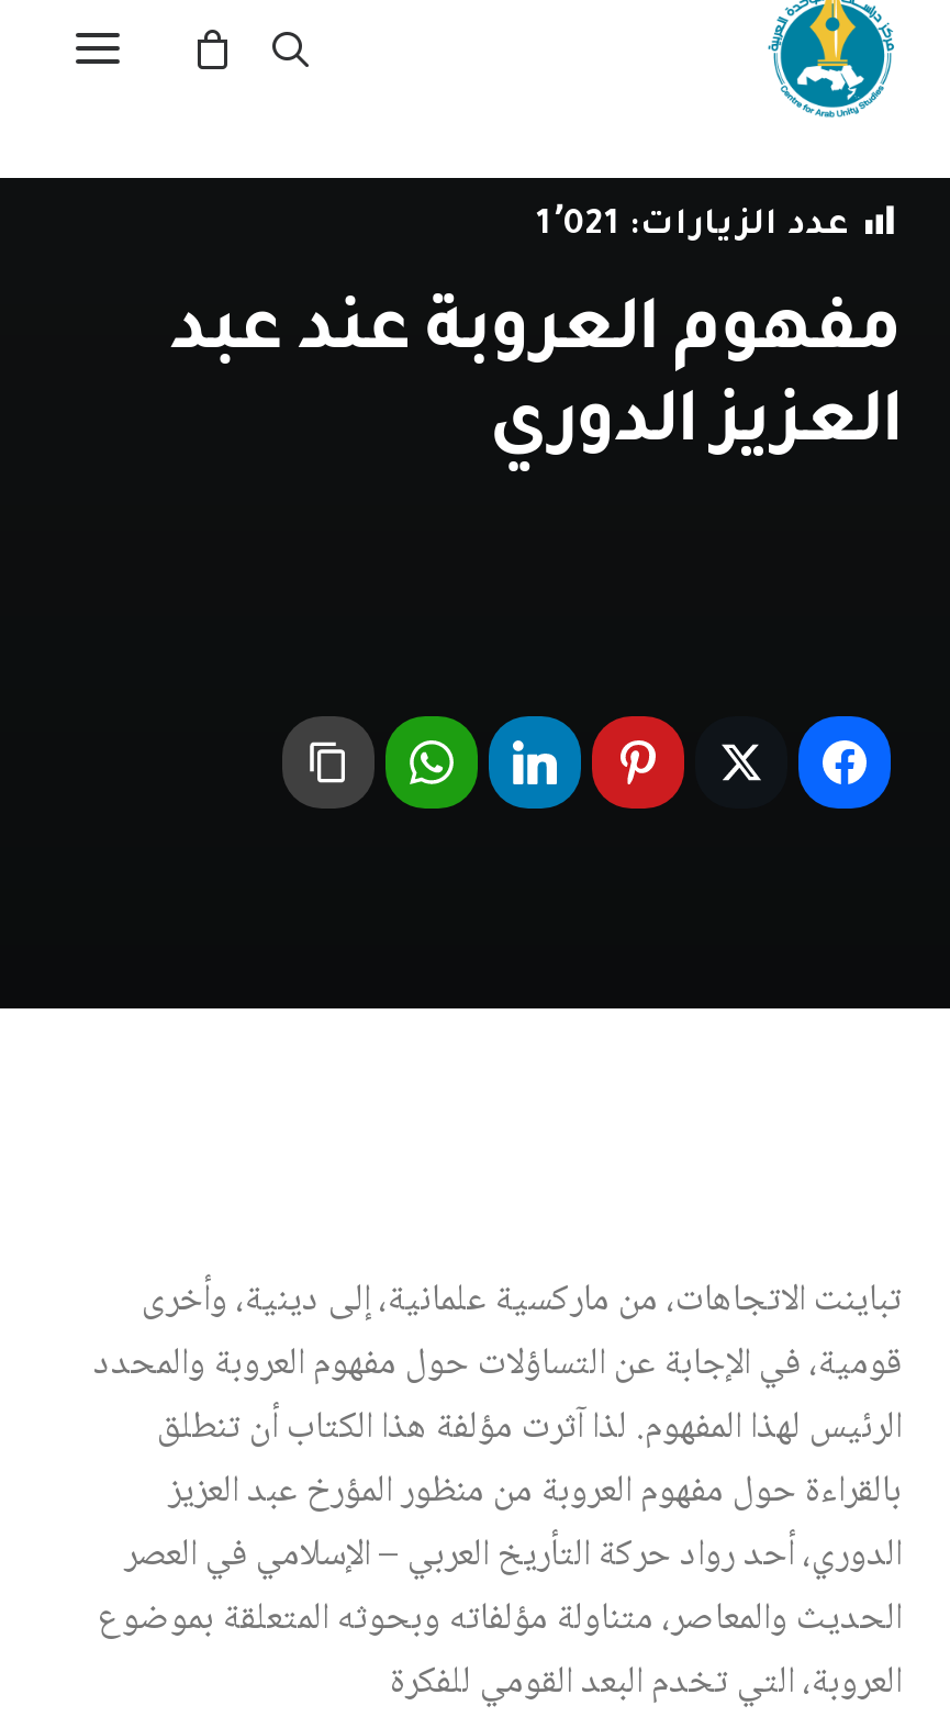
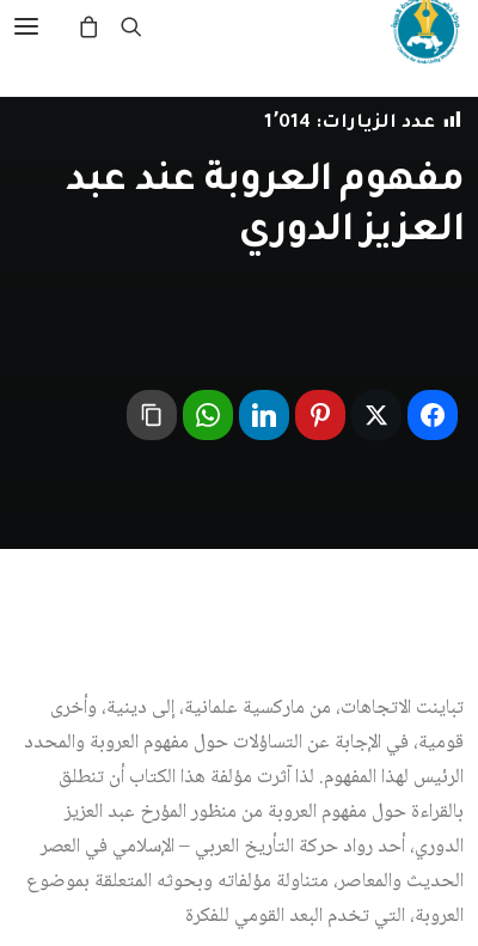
- عدد الزيارات: 1٬021
+ عدد الزيارات: 1٬014
